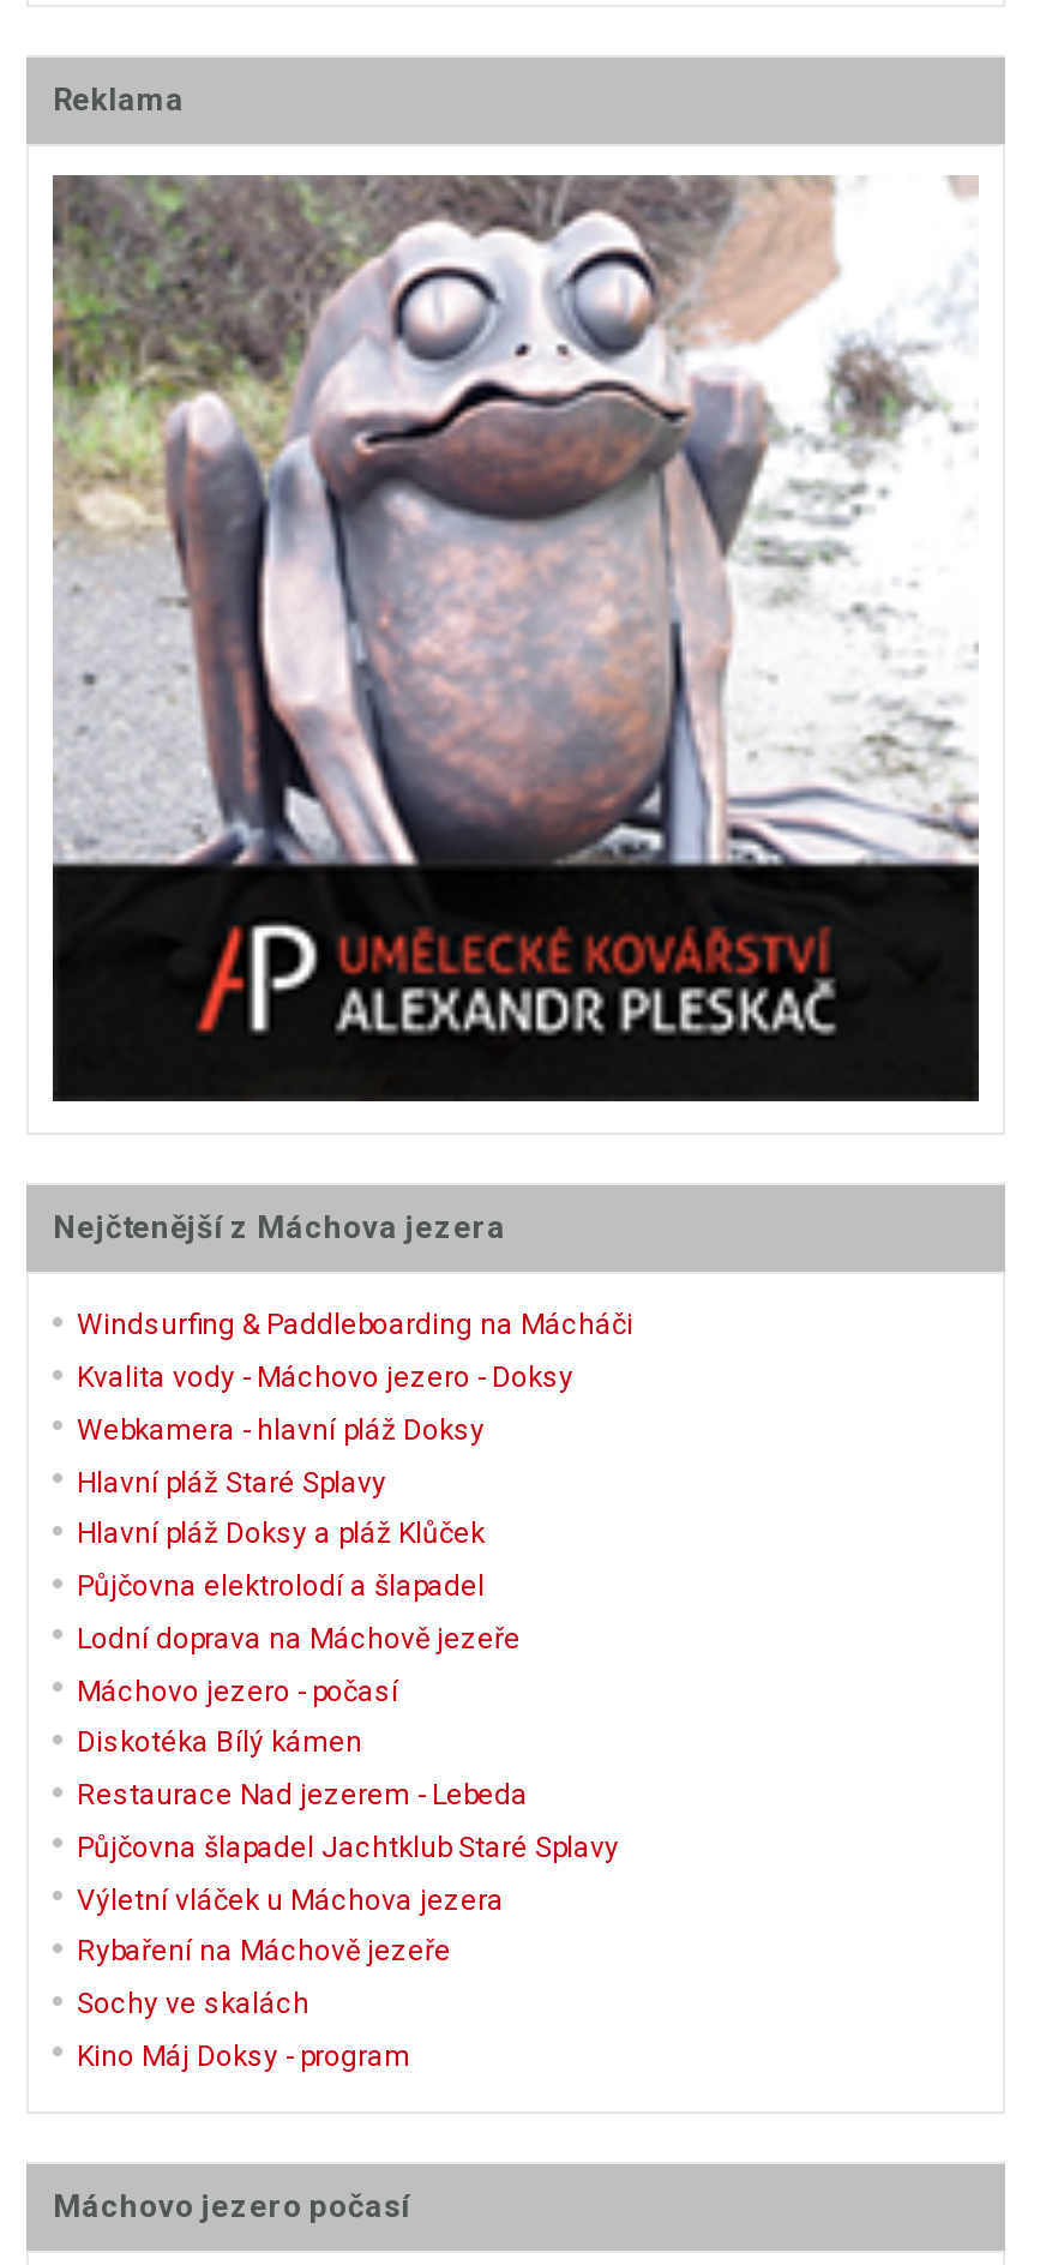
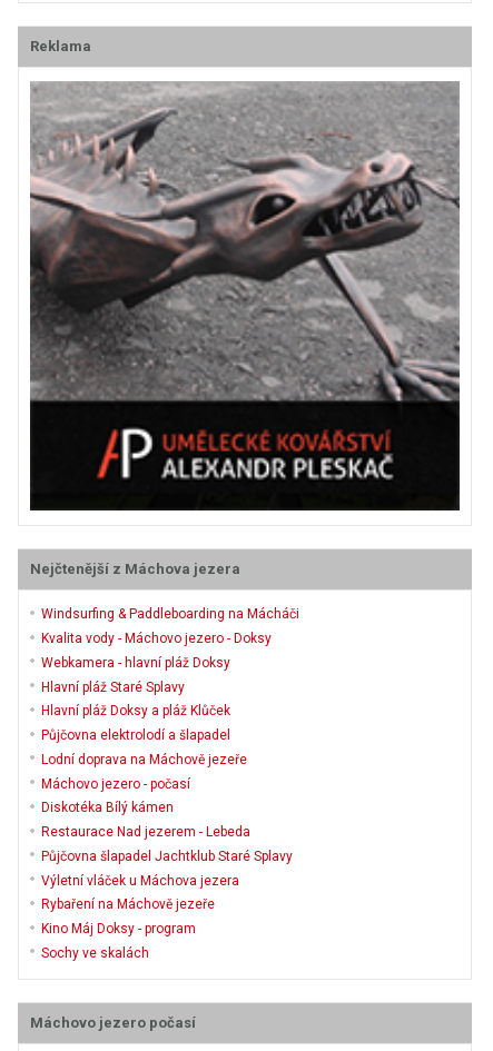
- [image]
+ [image]

moved down: Sochy ve skalách

moved up: Kino Máj Doksy - program
